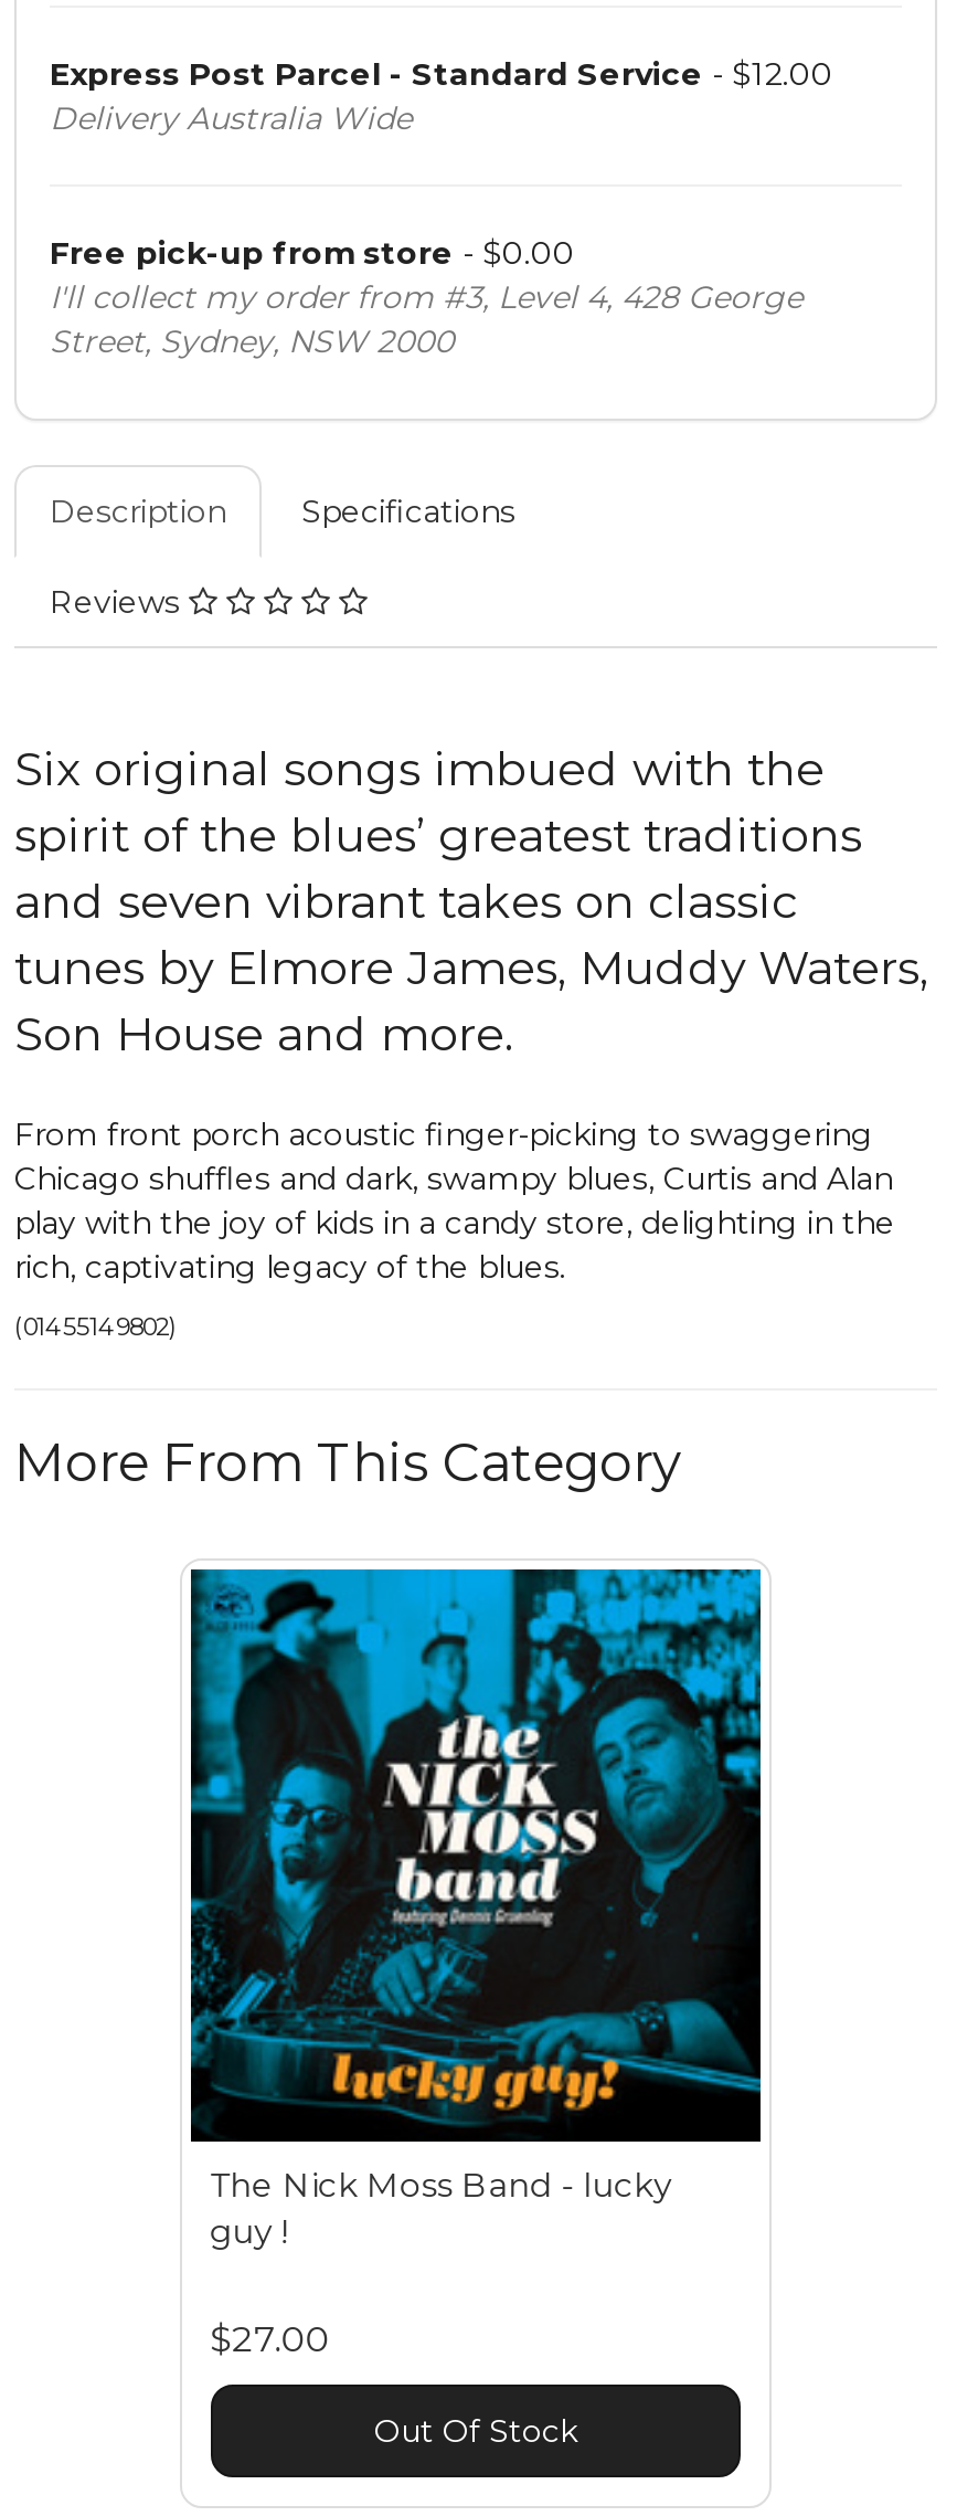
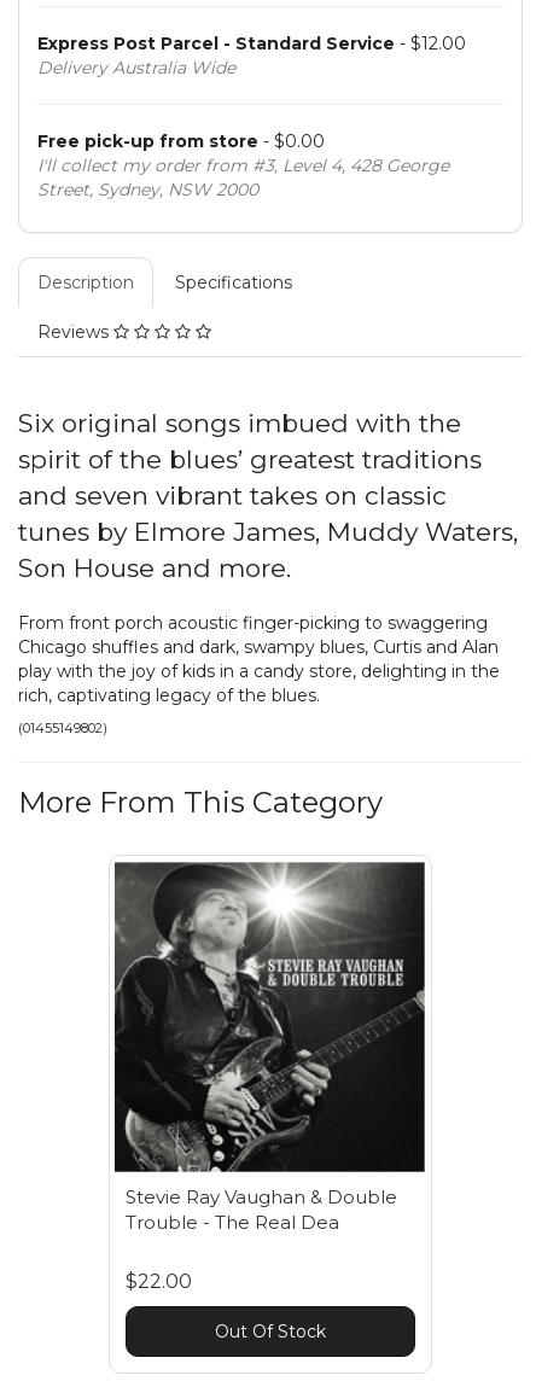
- [image]
- The Nick Moss Band - lucky
- guy !
+ [image]
+ Stevie Ray Vaughan & Double
+ Trouble - The Real Dea

- $27.00
+ $22.00
